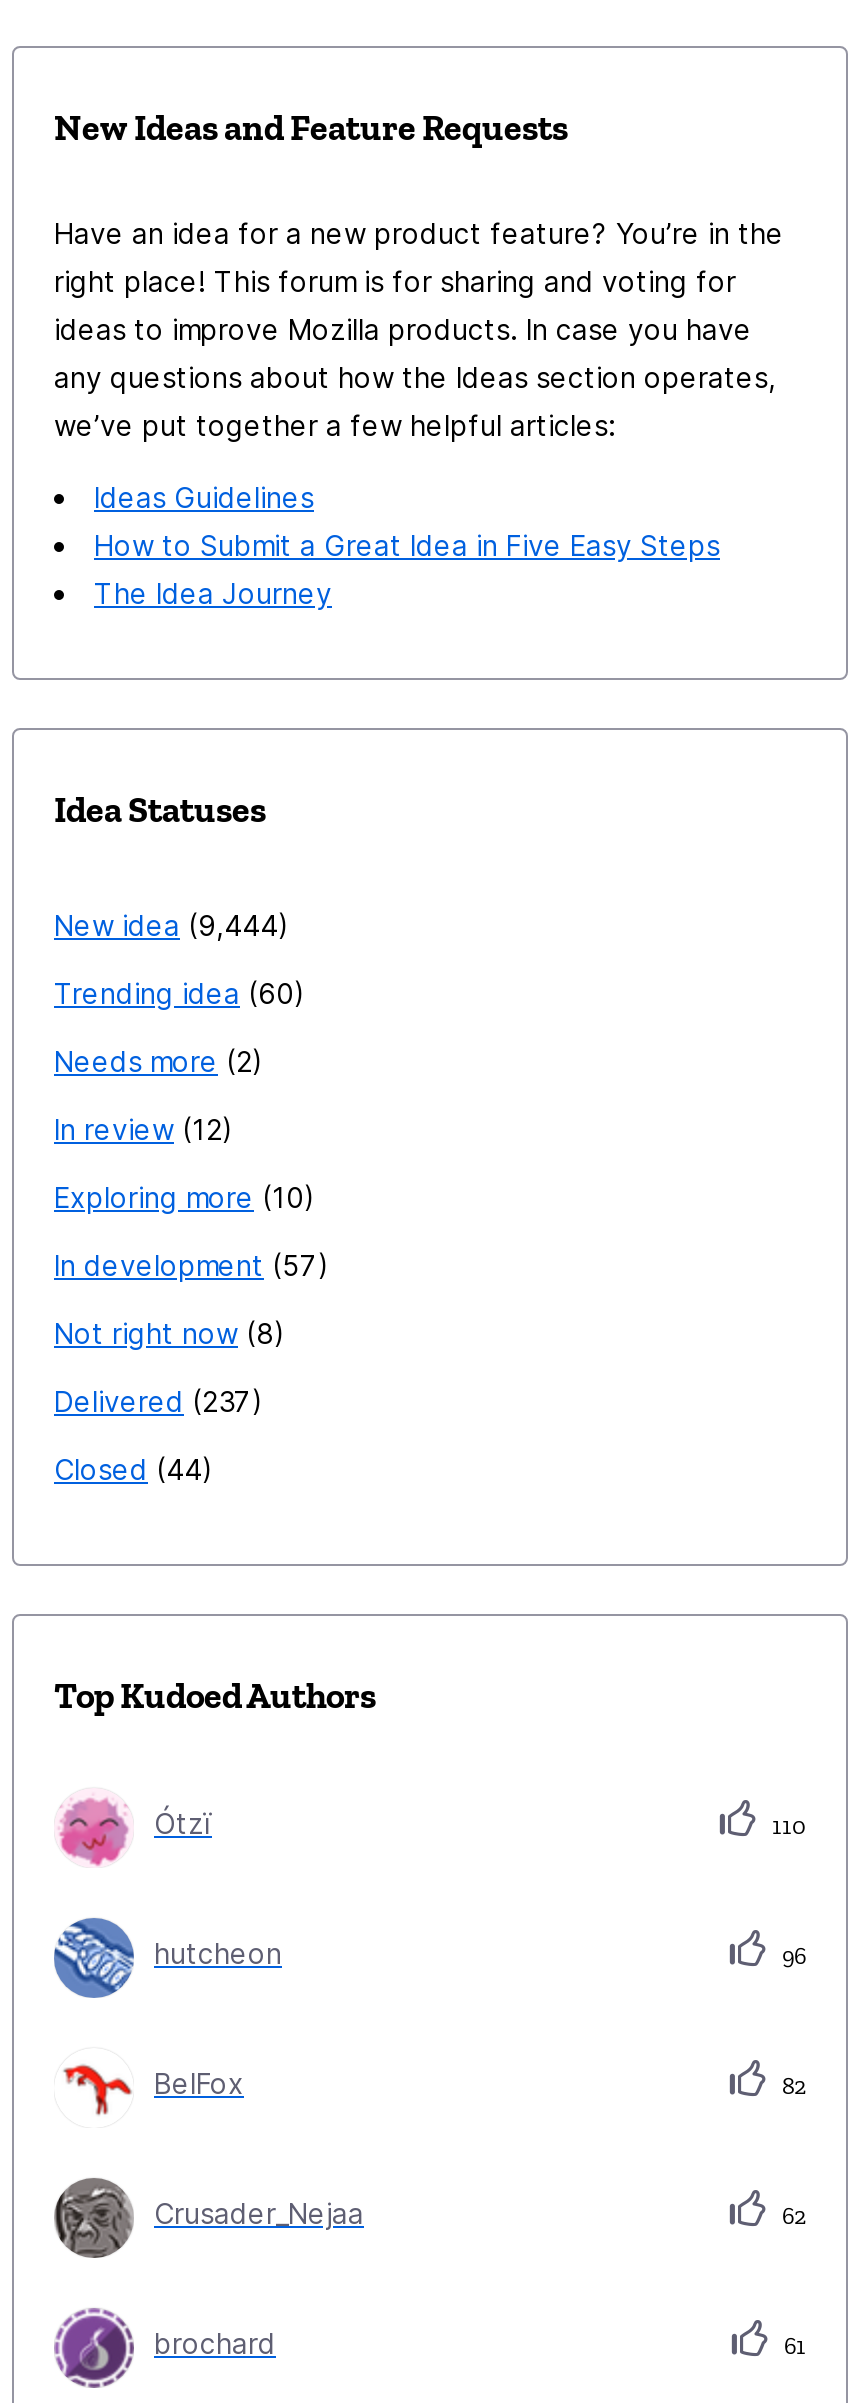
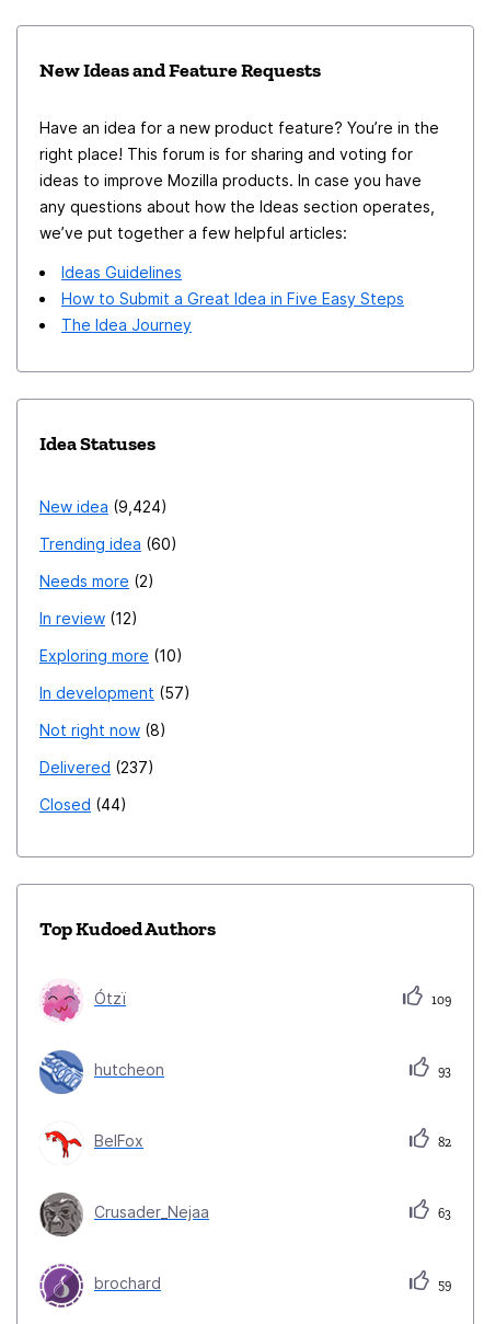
- New idea 9,444
+ New idea 9,424

- 110
+ 109

- 96
+ 93

- 62
+ 63

- 61
+ 59
